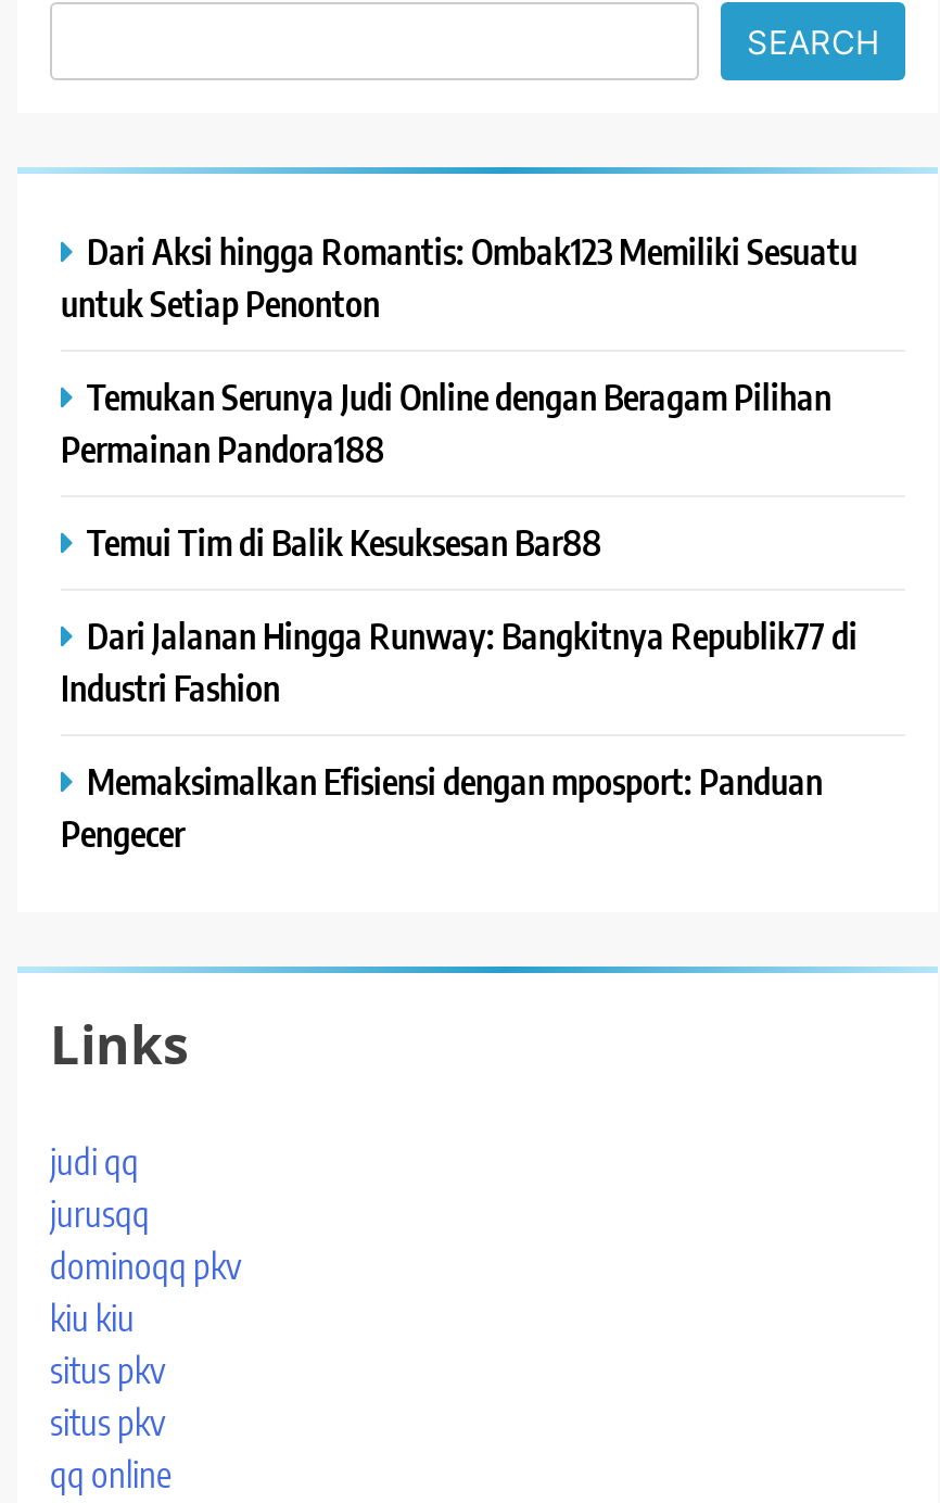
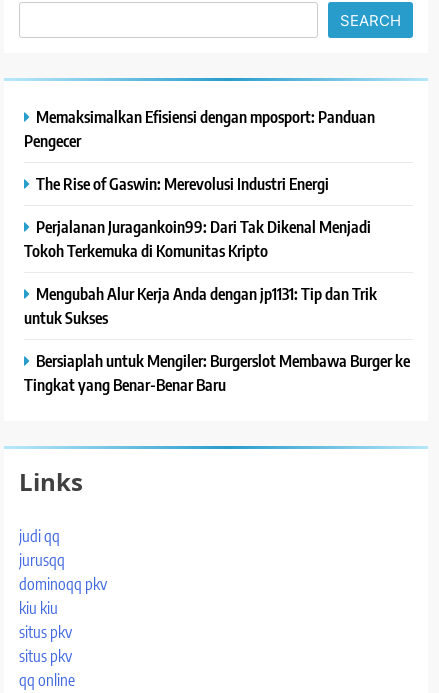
- Dari Aksi hingga Romantis: Ombak123 Memiliki Sesuatu
- untuk Setiap Penonton
- Temukan Serunya Judi Online dengan Beragam Pilihan
- Permainan Pandora188
- Temui Tim di Balik Kesuksesan Bar88
- Dari Jalanan Hingga Runway: Bangkitnya Republik77 di
- Industri Fashion

moved up: Memaksimalkan Efisiensi dengan mposport: Panduan | Pengecer

+ The Rise of Gaswin: Merevolusi Industri Energi
+ Perjalanan Juragankoin99: Dari Tak Dikenal Menjadi
+ Tokoh Terkemuka di Komunitas Kripto
+ Mengubah Alur Kerja Anda dengan jp1131: Tip dan Trik
+ untuk Sukses
+ Bersiaplah untuk Mengiler: Burgerslot Membawa Burger ke
+ Tingkat yang Benar-Benar Baru
